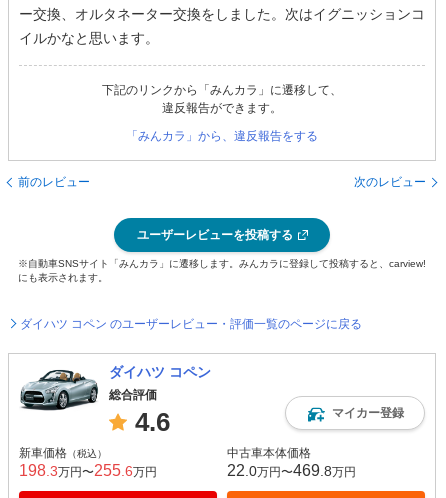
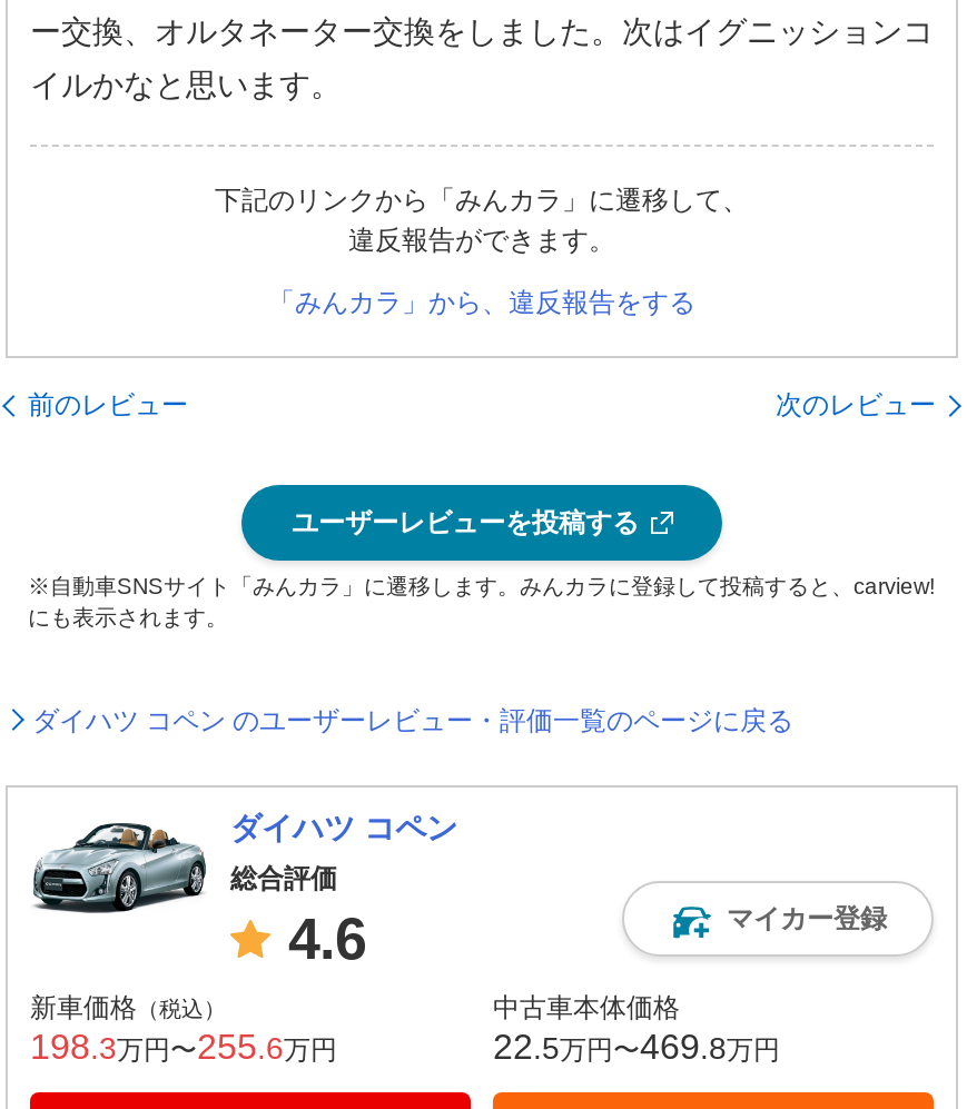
- 22.0万円〜469.8万円
+ 22.5万円〜469.8万円
